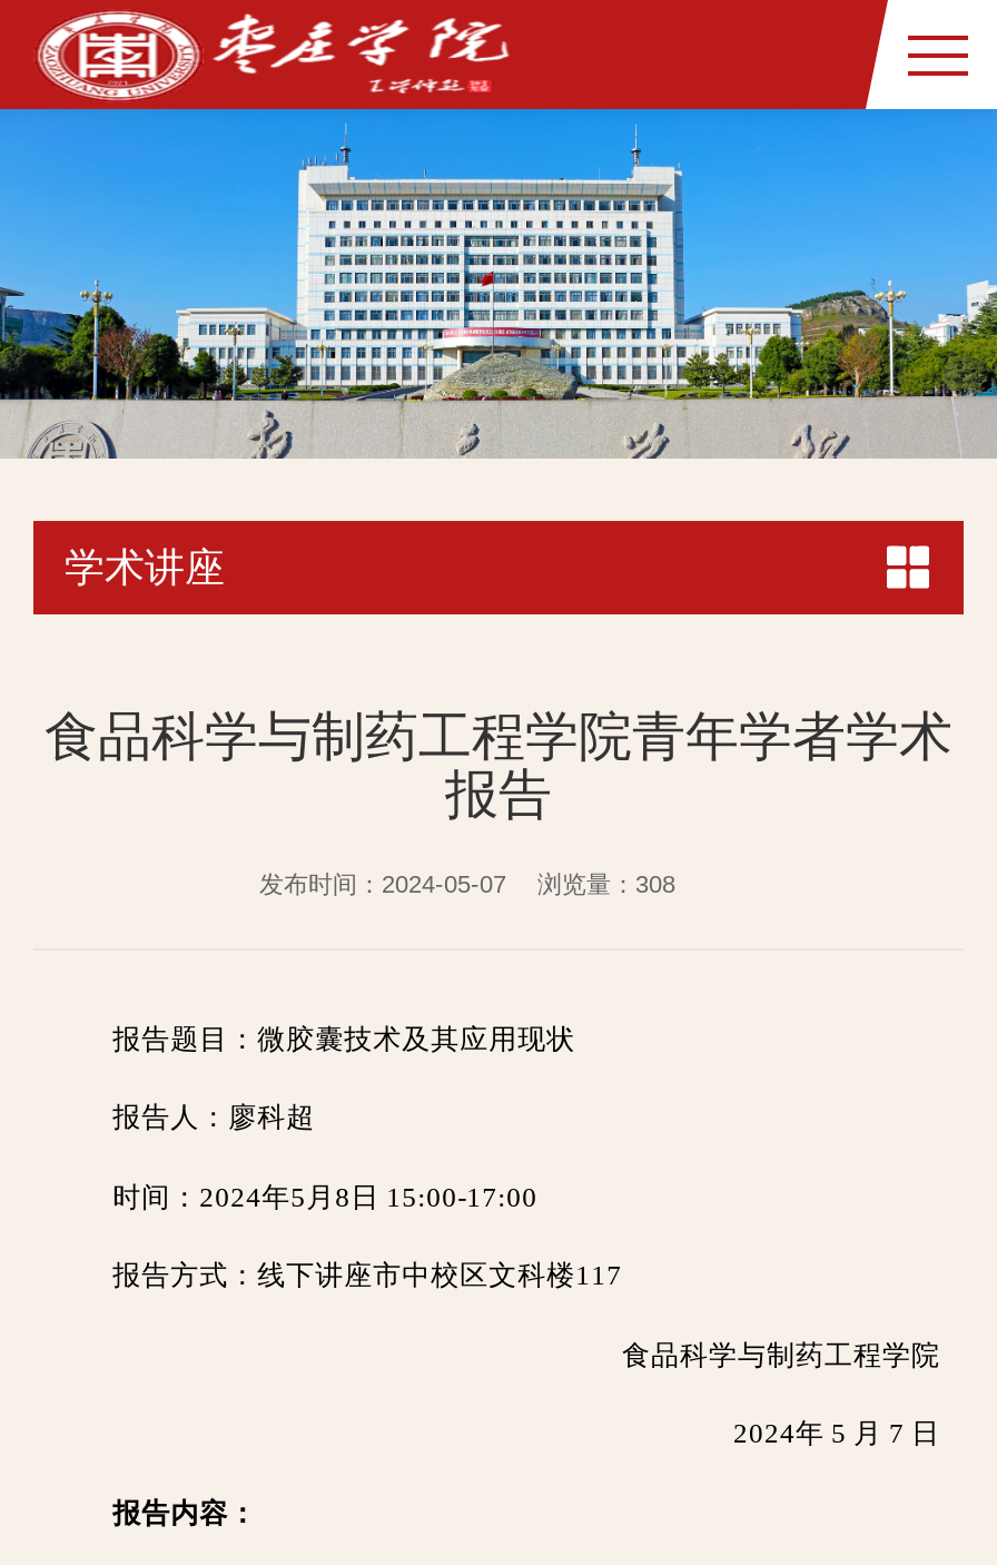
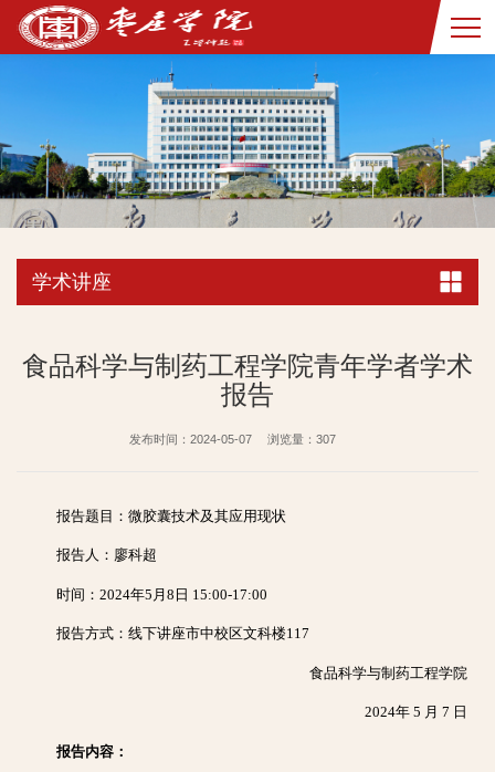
- 发布时间：2024-05-07 浏览量：308
+ 发布时间：2024-05-07 浏览量：307
